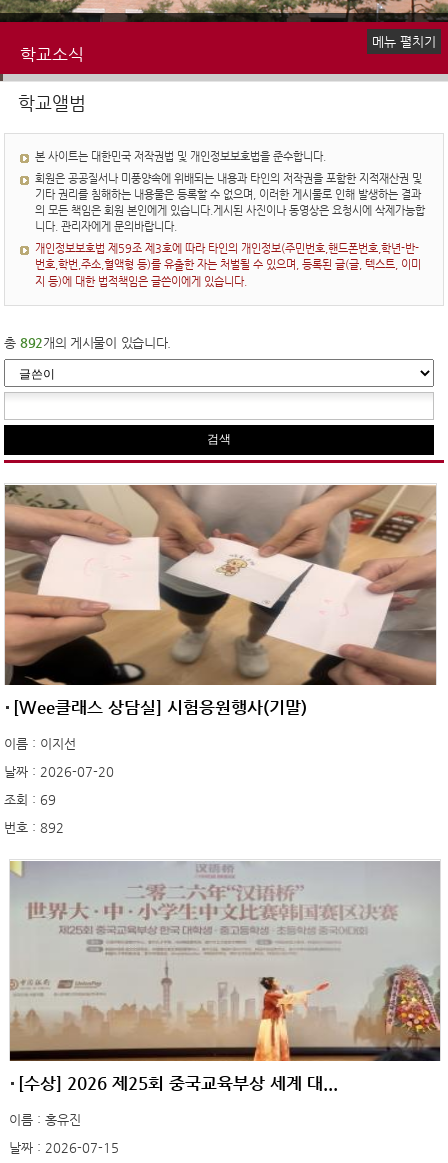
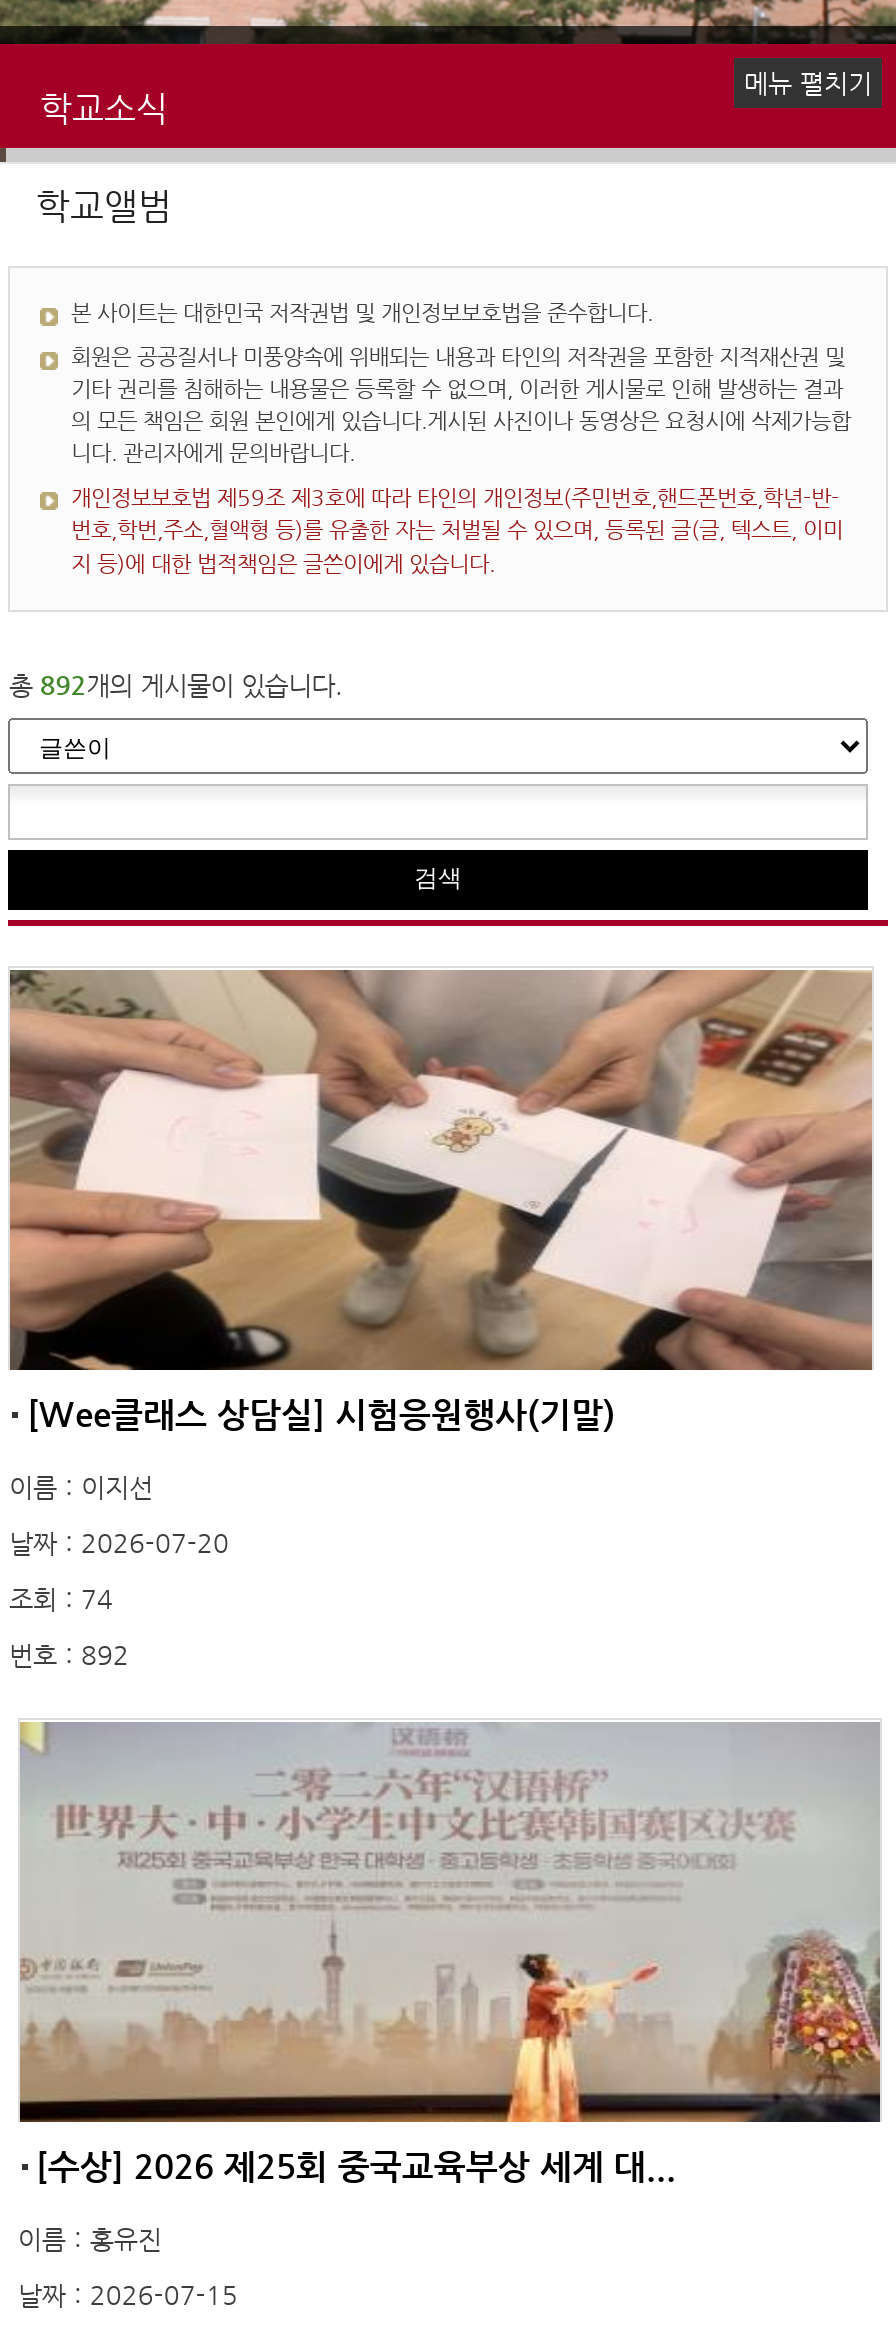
- 조회 : 69
+ 조회 : 74
